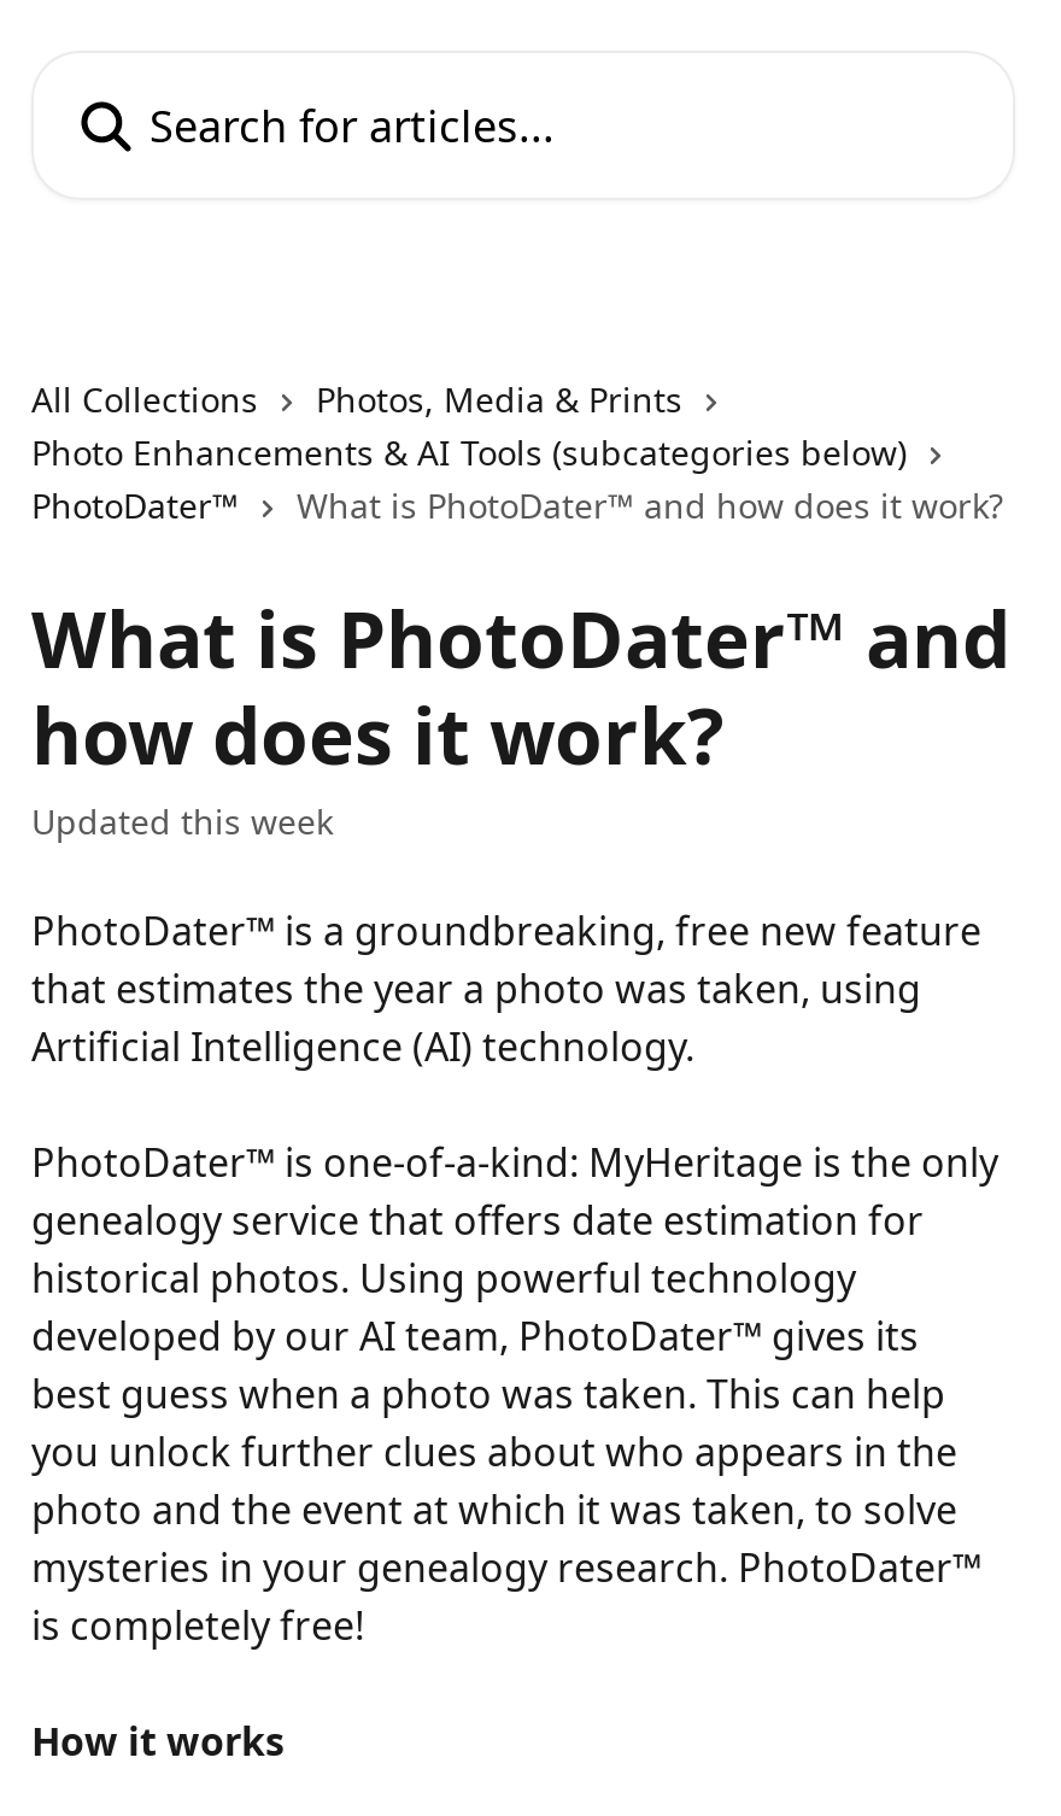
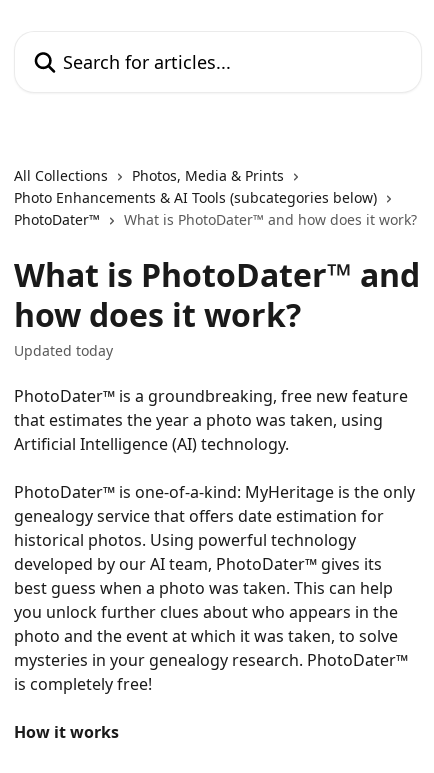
- Updated this week
+ Updated today
